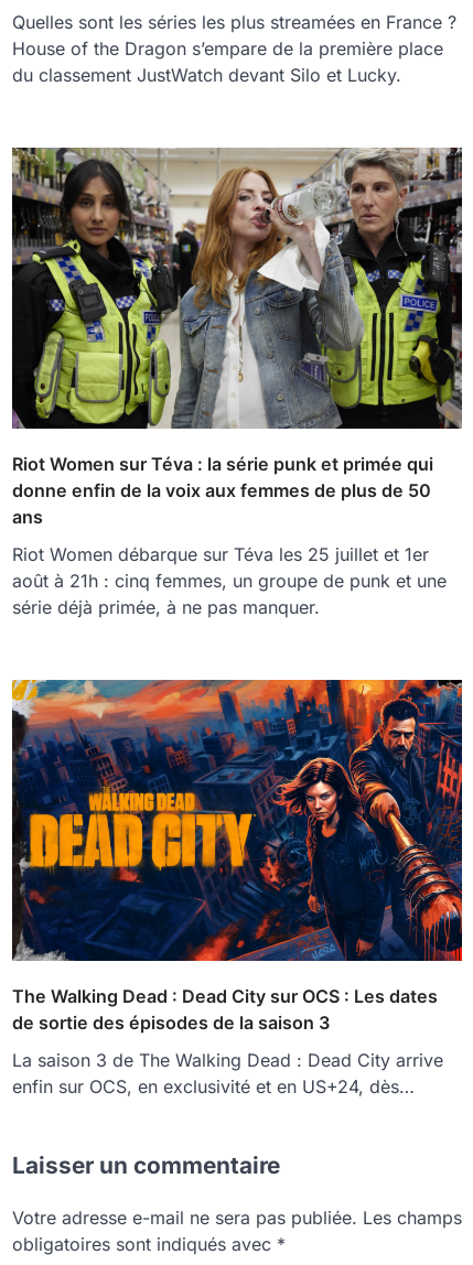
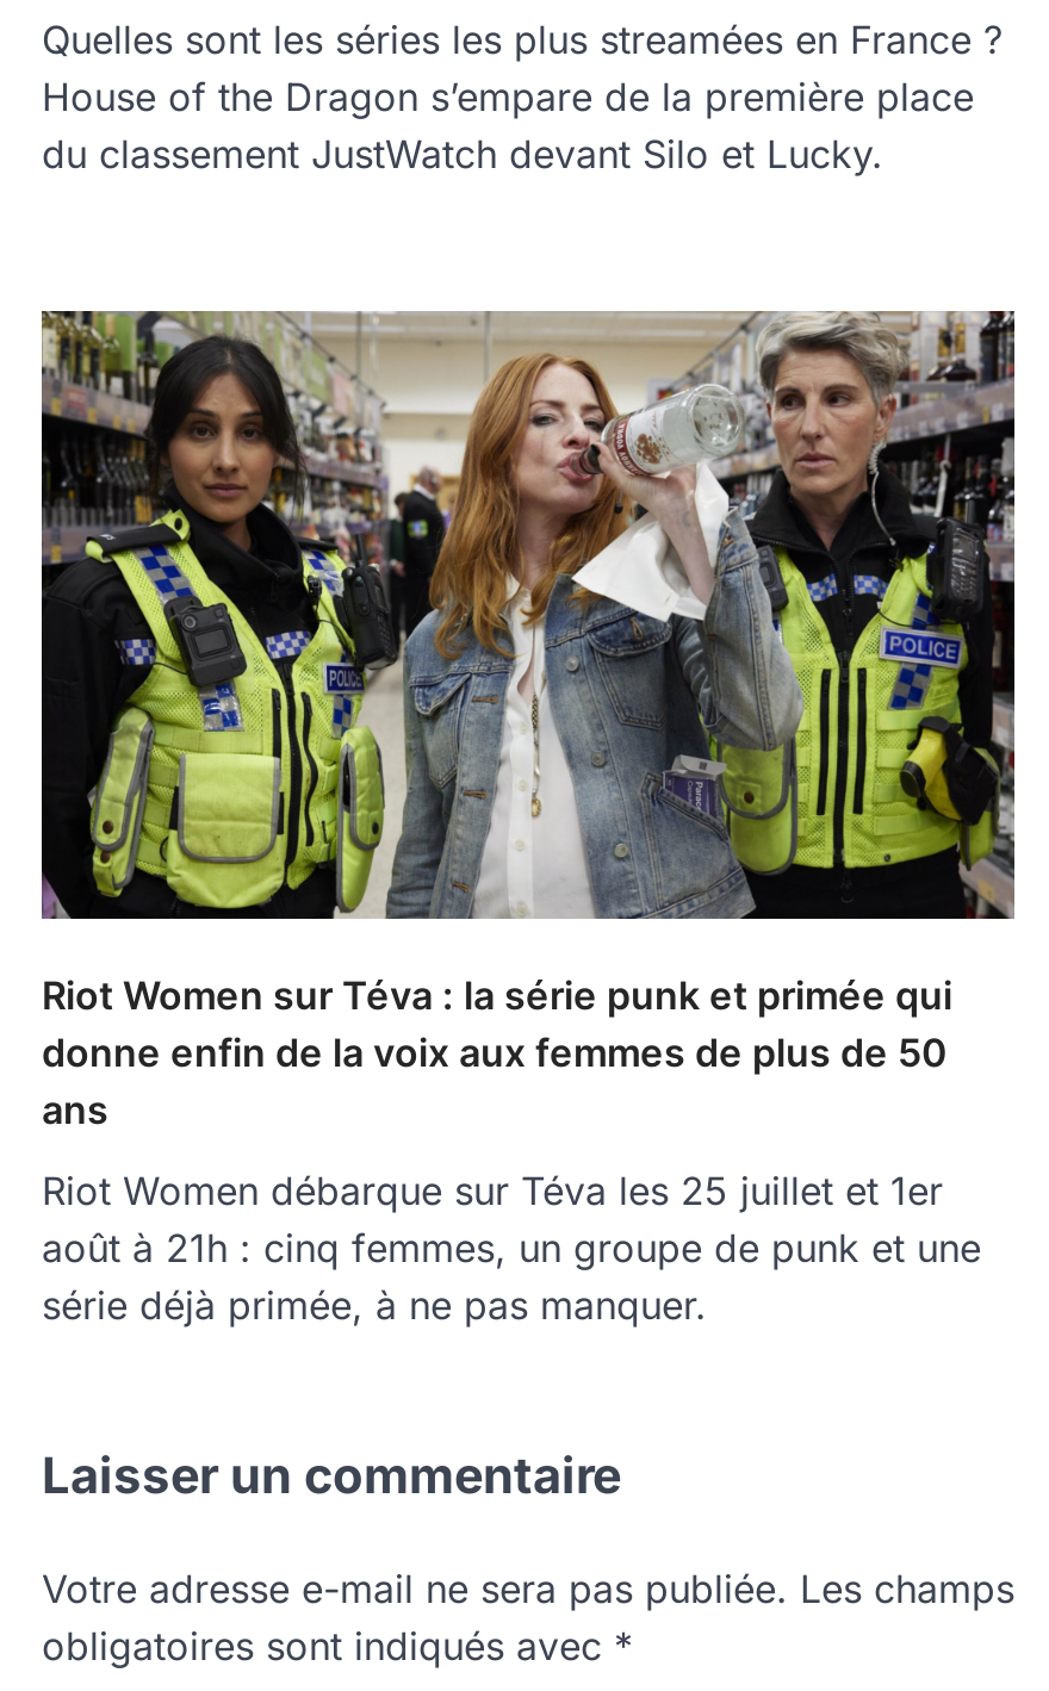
- [image]
- The Walking Dead : Dead City sur OCS : Les dates
- de sortie des épisodes de la saison 3
- La saison 3 de The Walking Dead : Dead City arrive
- enfin sur OCS, en exclusivité et en US+24, dès…
